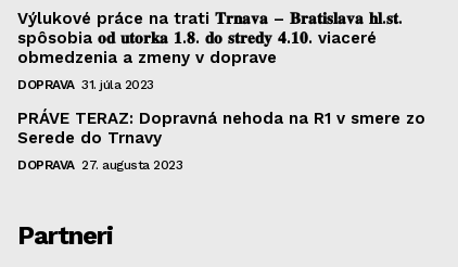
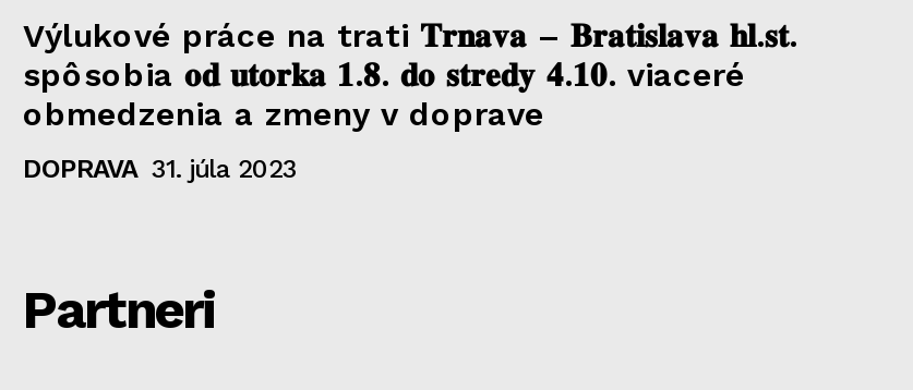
- PRÁVE TERAZ: Dopravná nehoda na R1 v smere zo
- Serede do Trnavy
- DOPRAVA 27. augusta 2023
